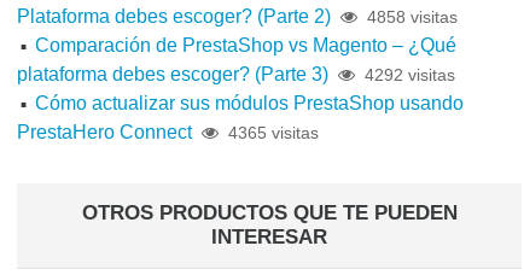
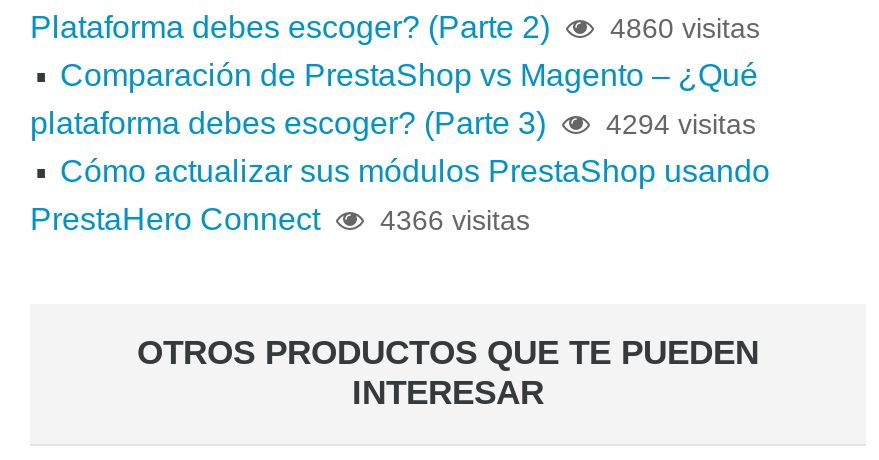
- Plataforma debes escoger? (Parte 2) 4858 visitas
+ Plataforma debes escoger? (Parte 2) 4860 visitas

- plataforma debes escoger? (Parte 3) 4292 visitas
+ plataforma debes escoger? (Parte 3) 4294 visitas

- PrestaHero Connect 4365 visitas
+ PrestaHero Connect 4366 visitas
